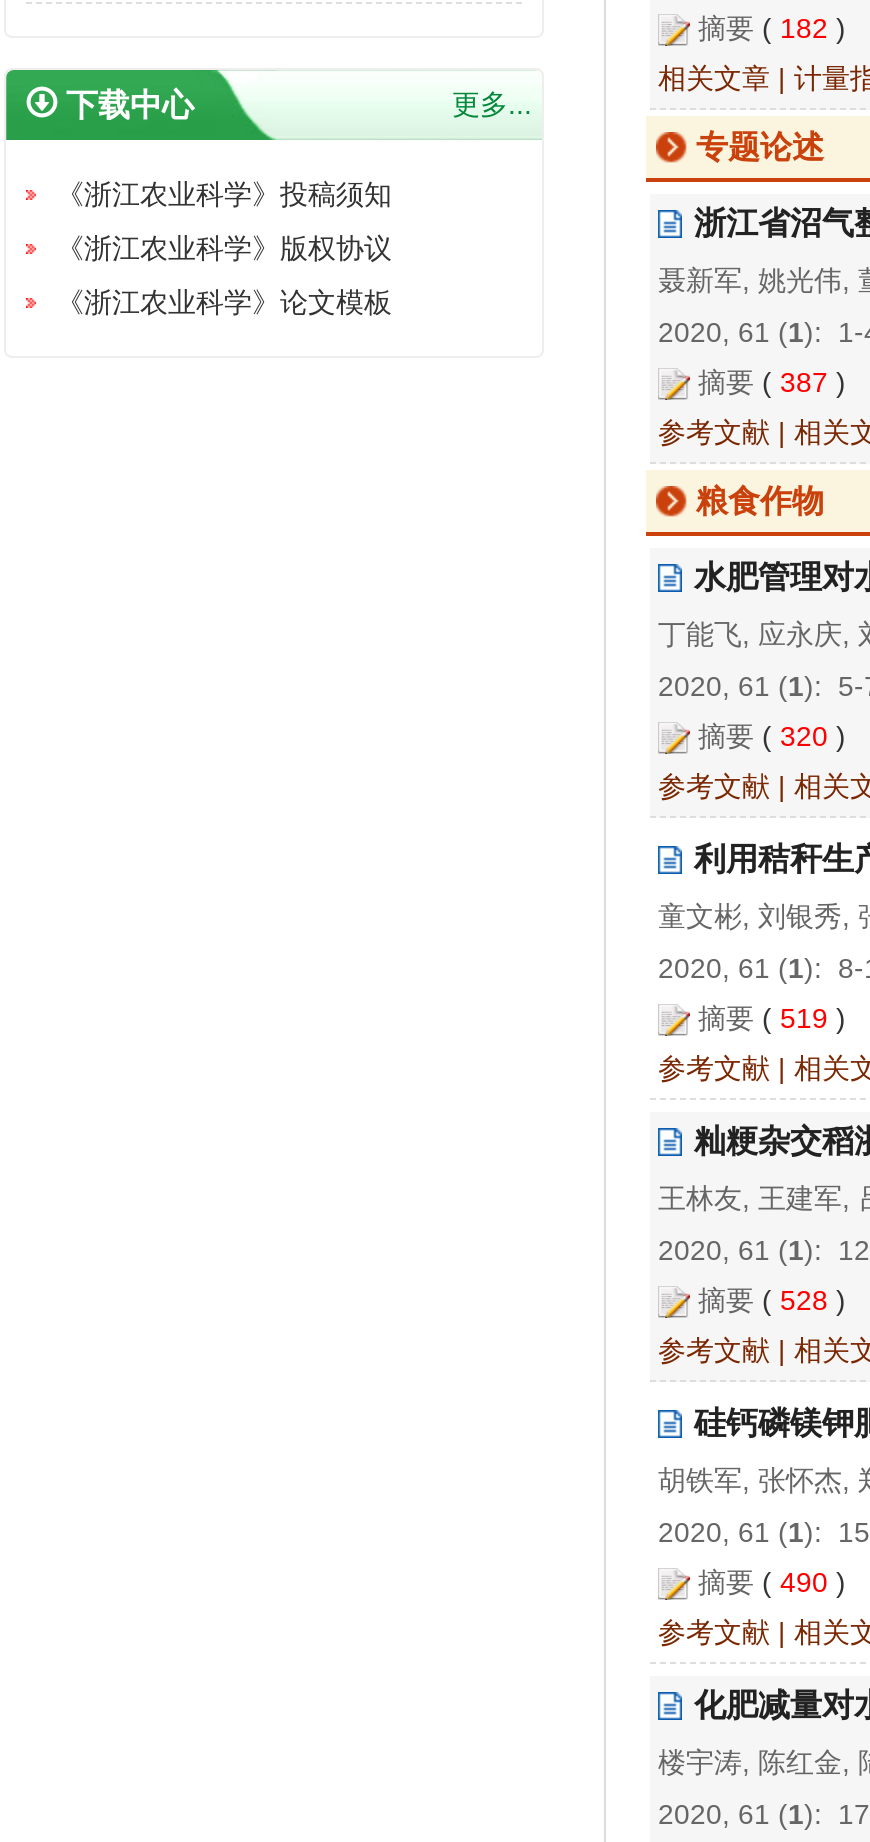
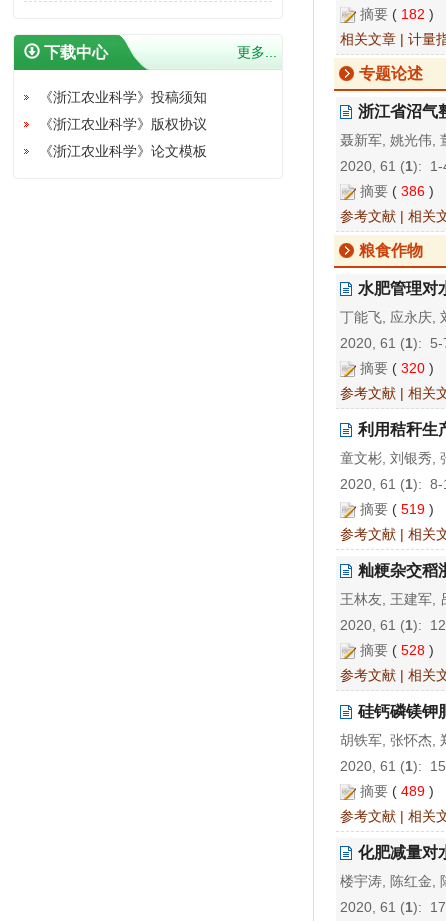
- 摘要(387)
+ 摘要(386)

- 摘要(490)
+ 摘要(489)
